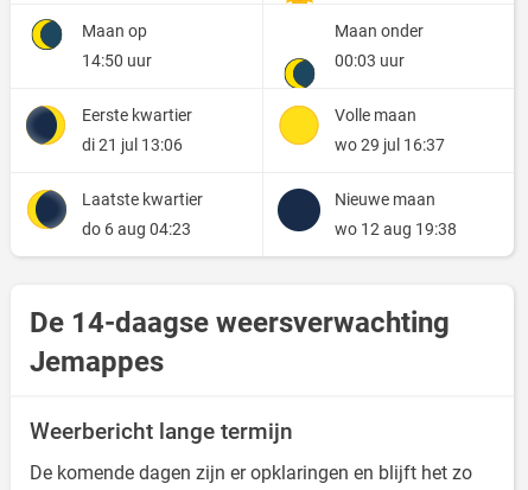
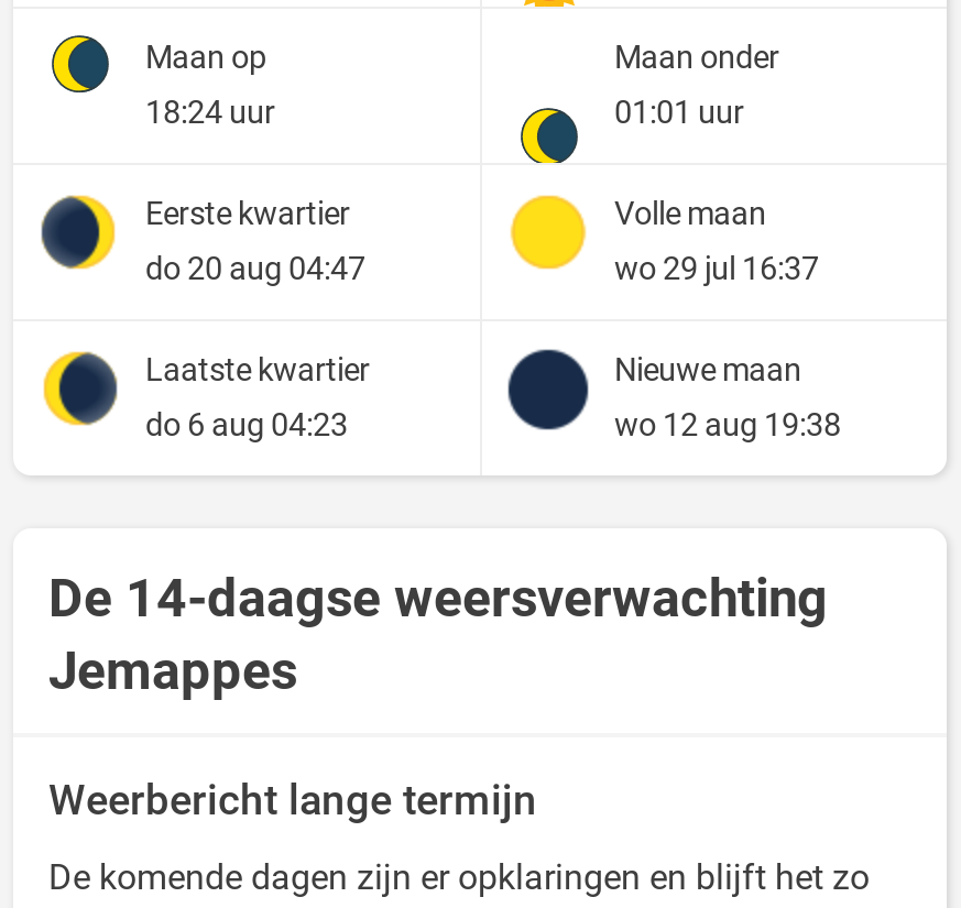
- 14:50 uur
+ 18:24 uur

- 00:03 uur
+ 01:01 uur

- di 21 jul 13:06
+ do 20 aug 04:47
